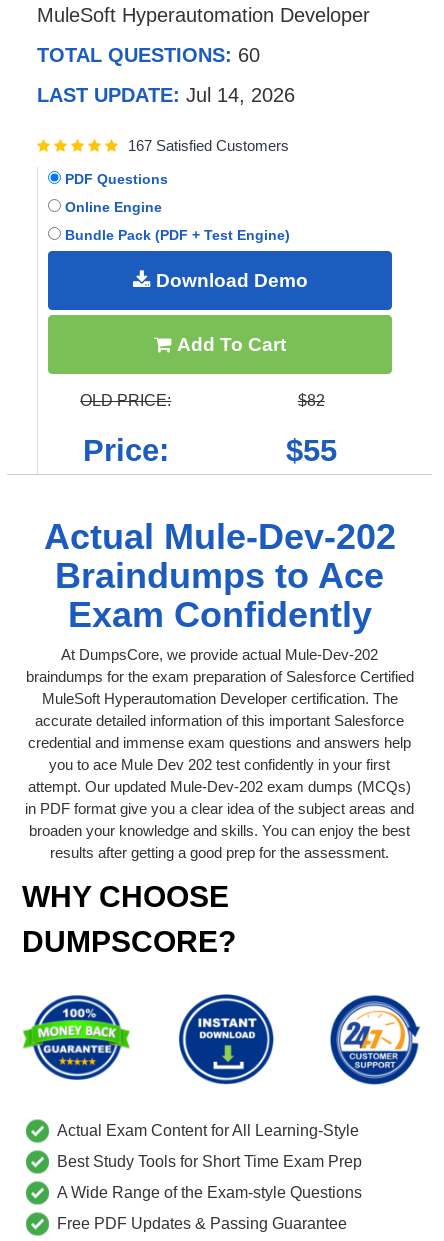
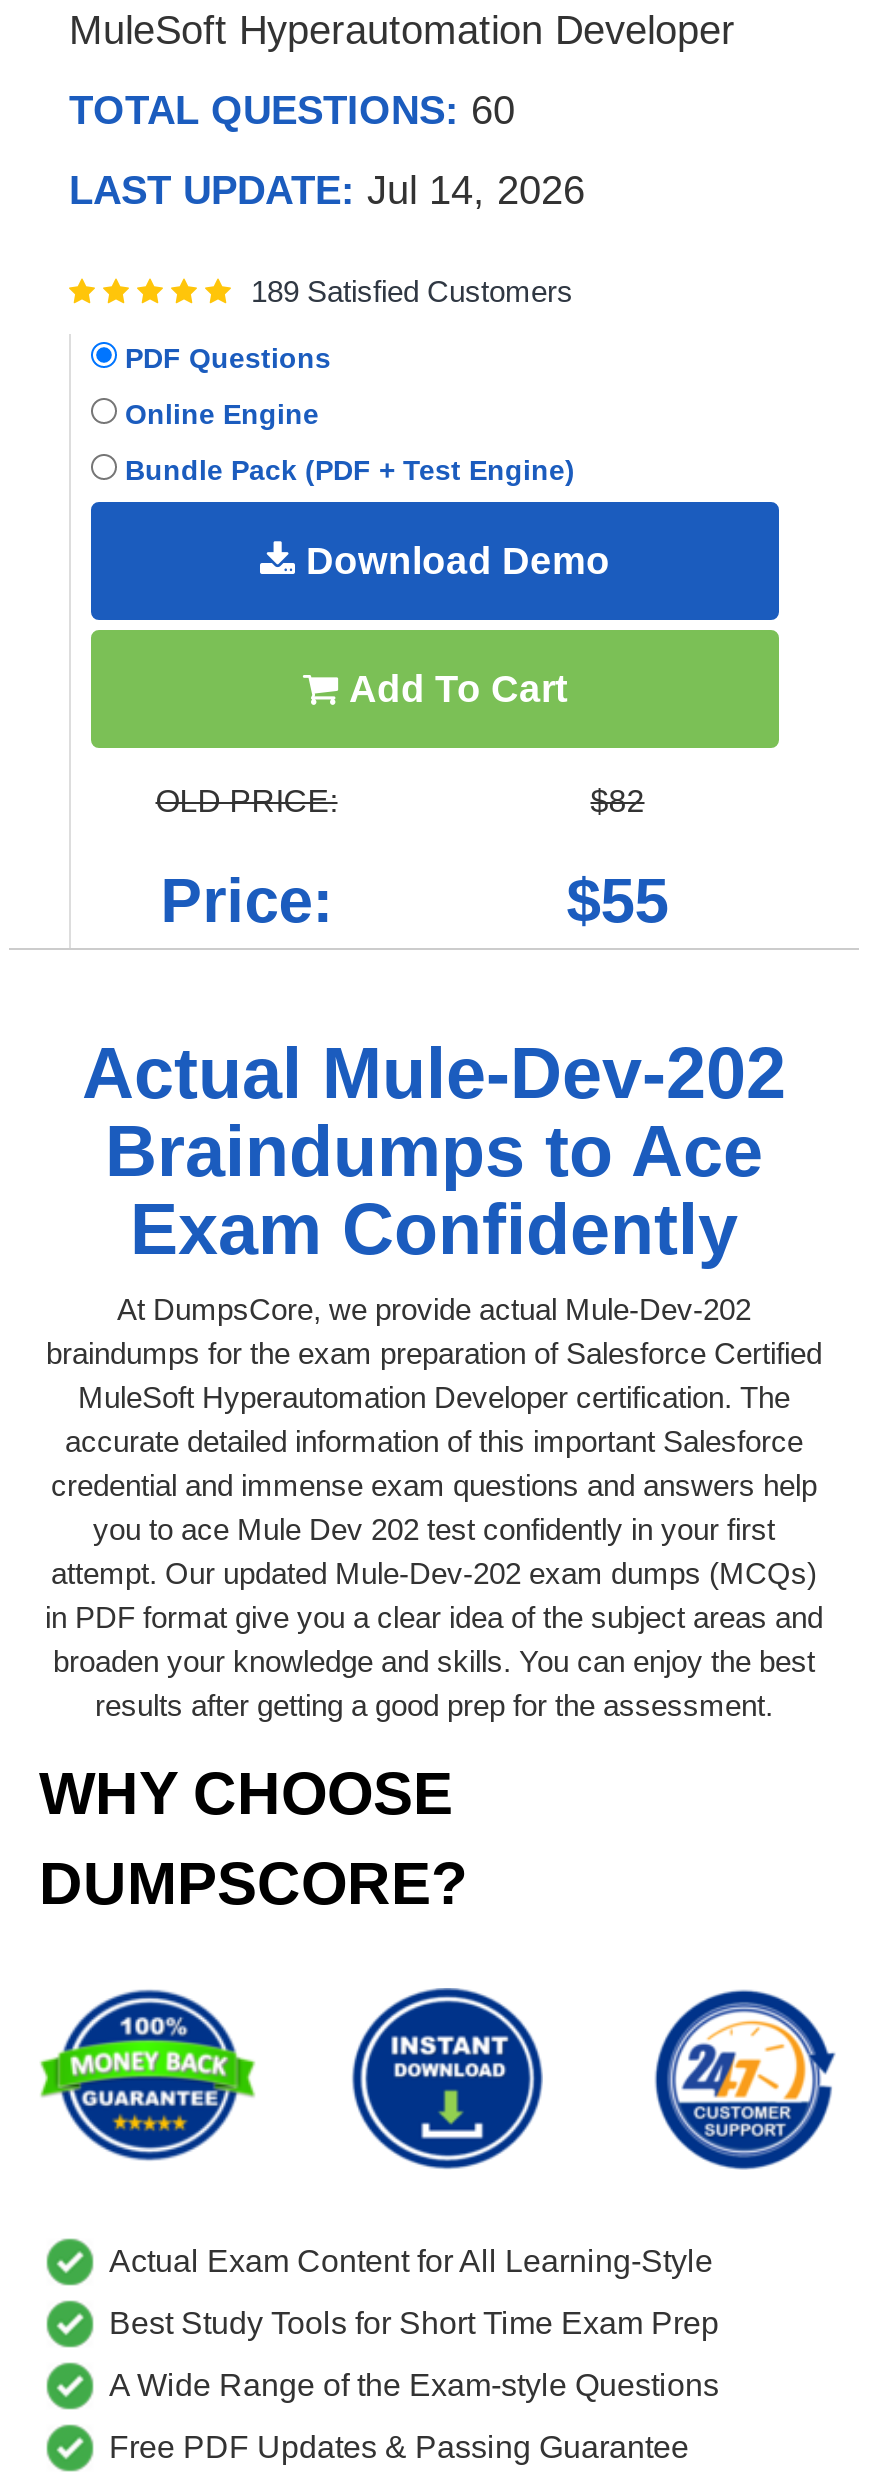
- 167 Satisfied Customers
+ 189 Satisfied Customers
